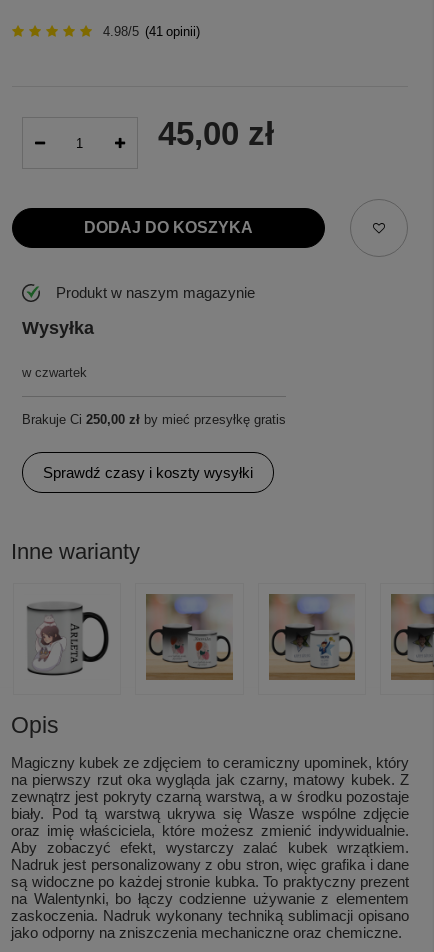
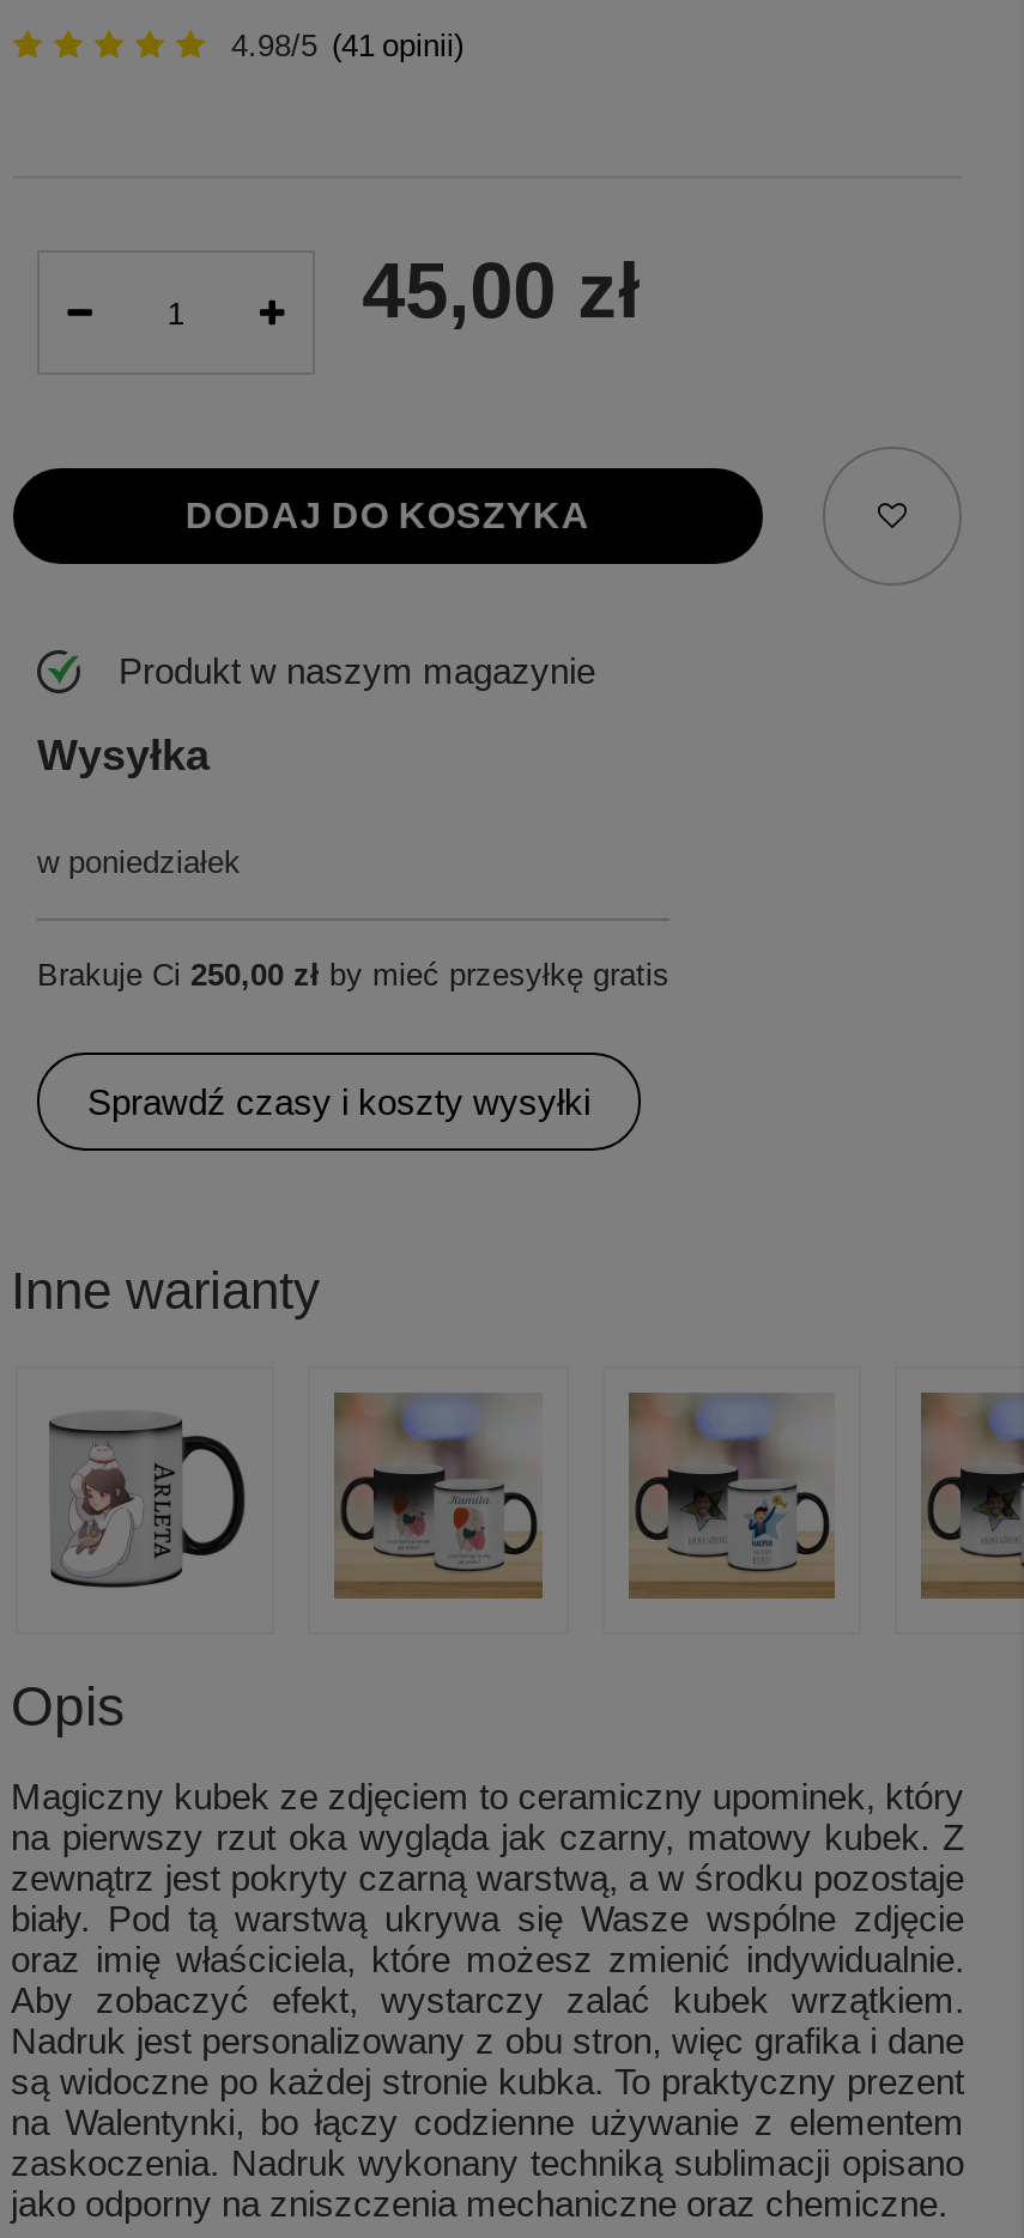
- w czwartek
+ w poniedziałek
